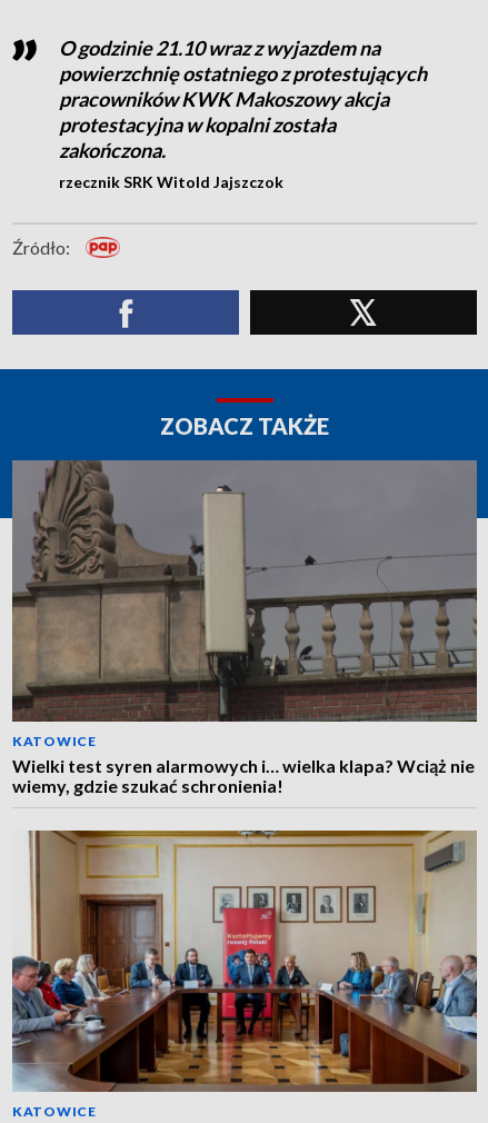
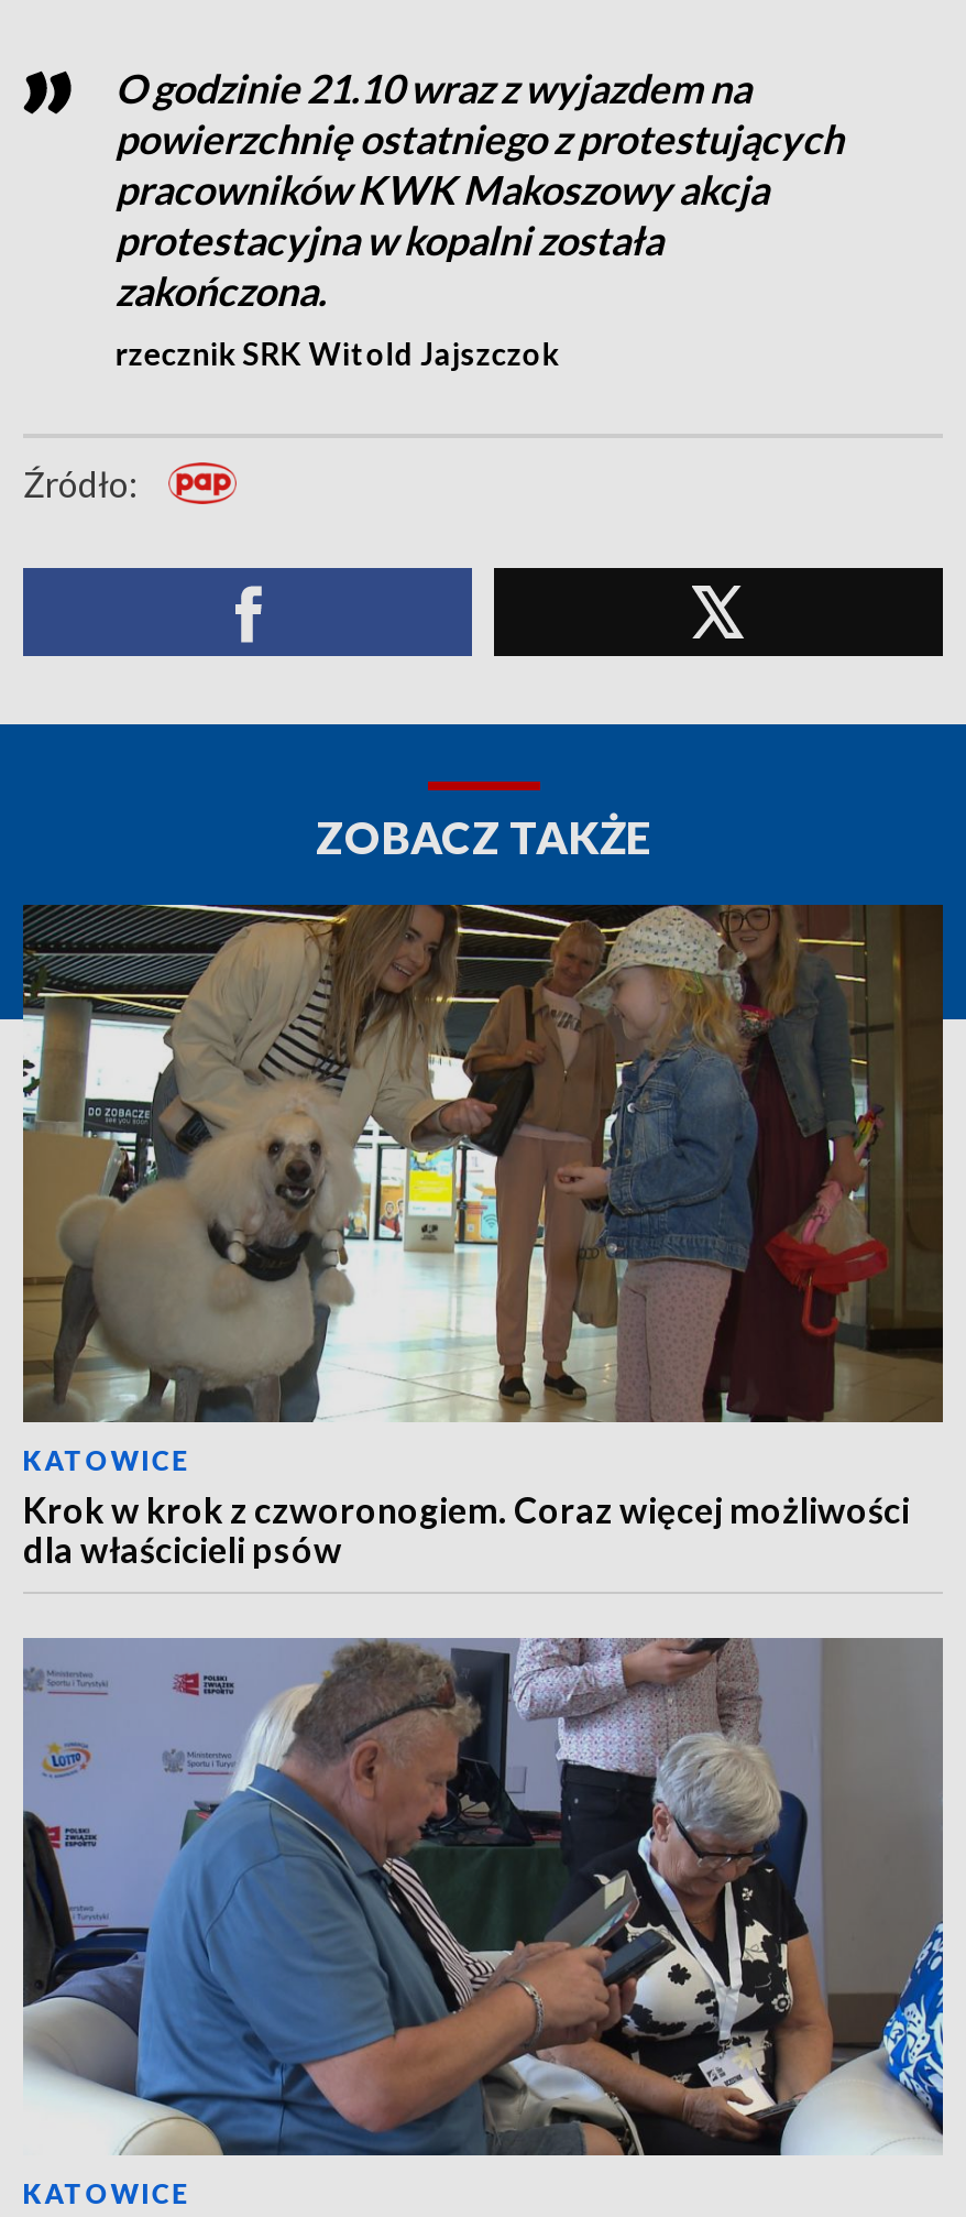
- [image]
- Wielki test syren alarmowych i… wielka klapa? Wciąż nie
- wiemy, gdzie szukać schronienia!
+ [image]
+ Krok w krok z czworonogiem. Coraz więcej możliwości
+ dla właścicieli psów

- [image]
+ [image]
